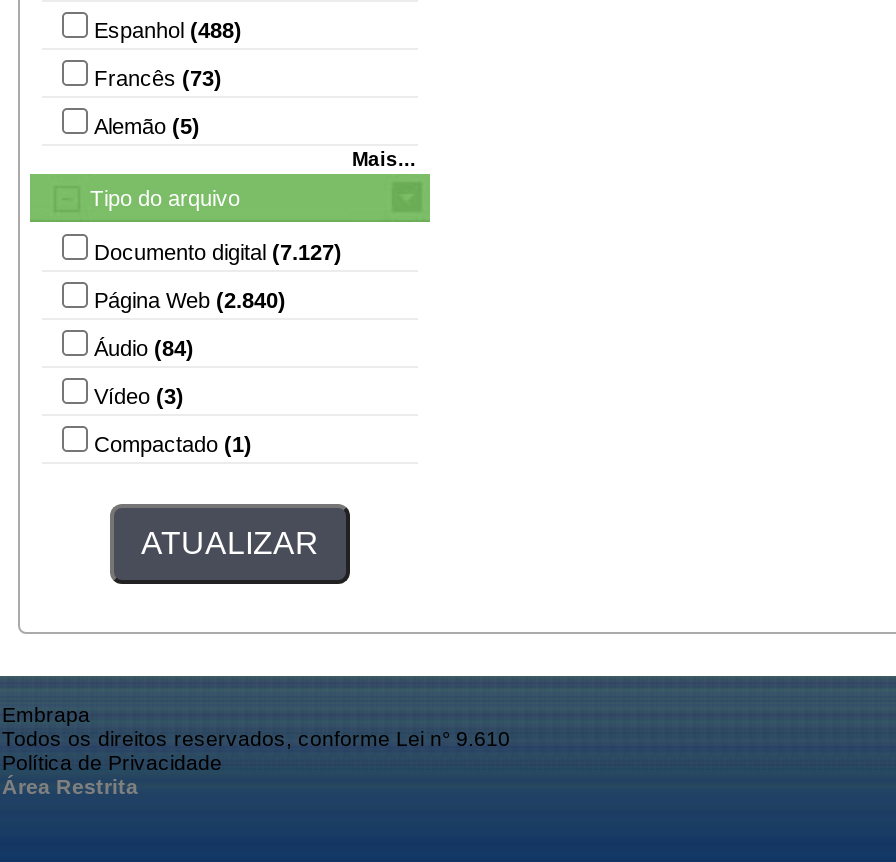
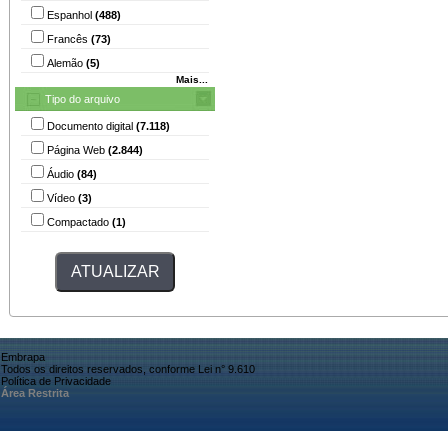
- Documento digital (7.127)
+ Documento digital (7.118)

- Página Web (2.840)
+ Página Web (2.844)
